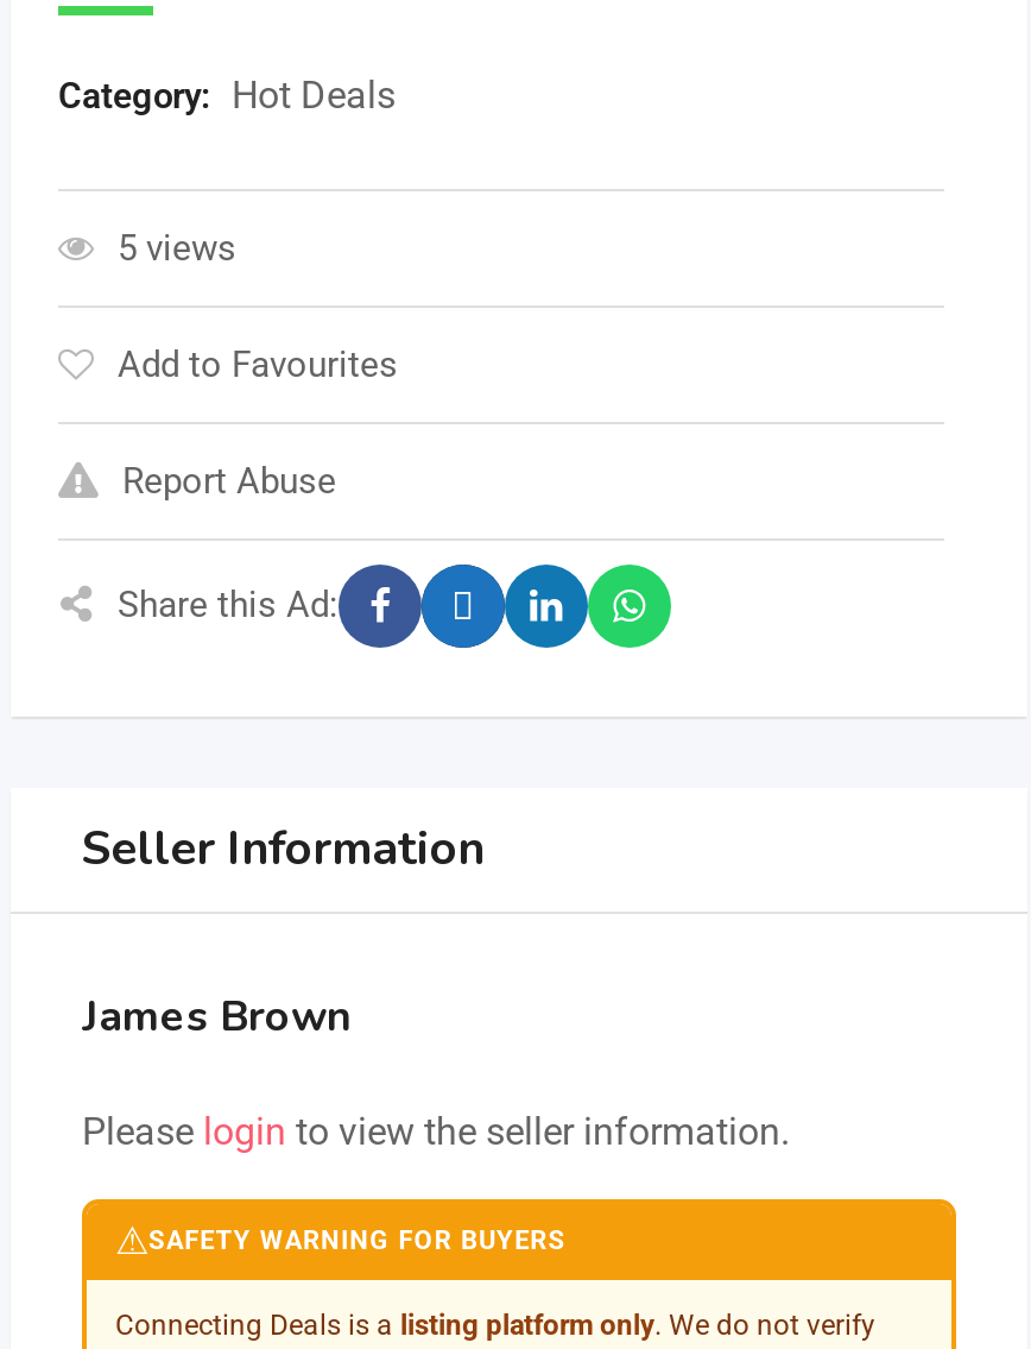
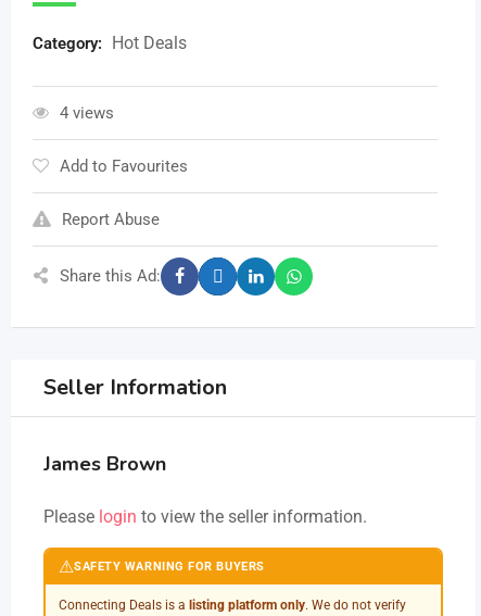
- 5 views
+ 4 views
